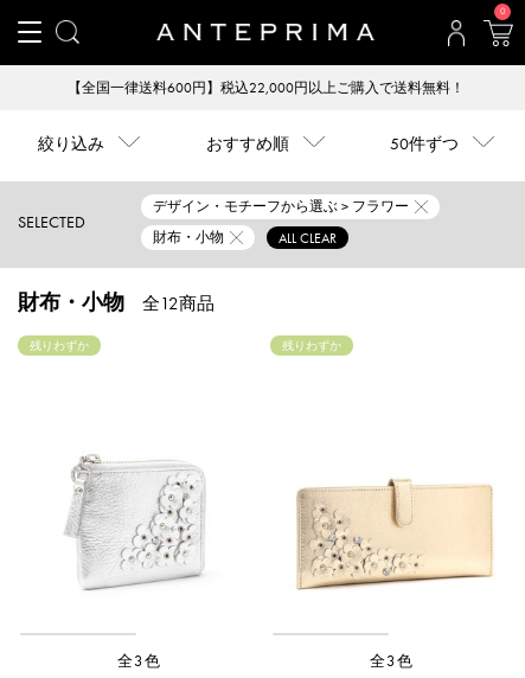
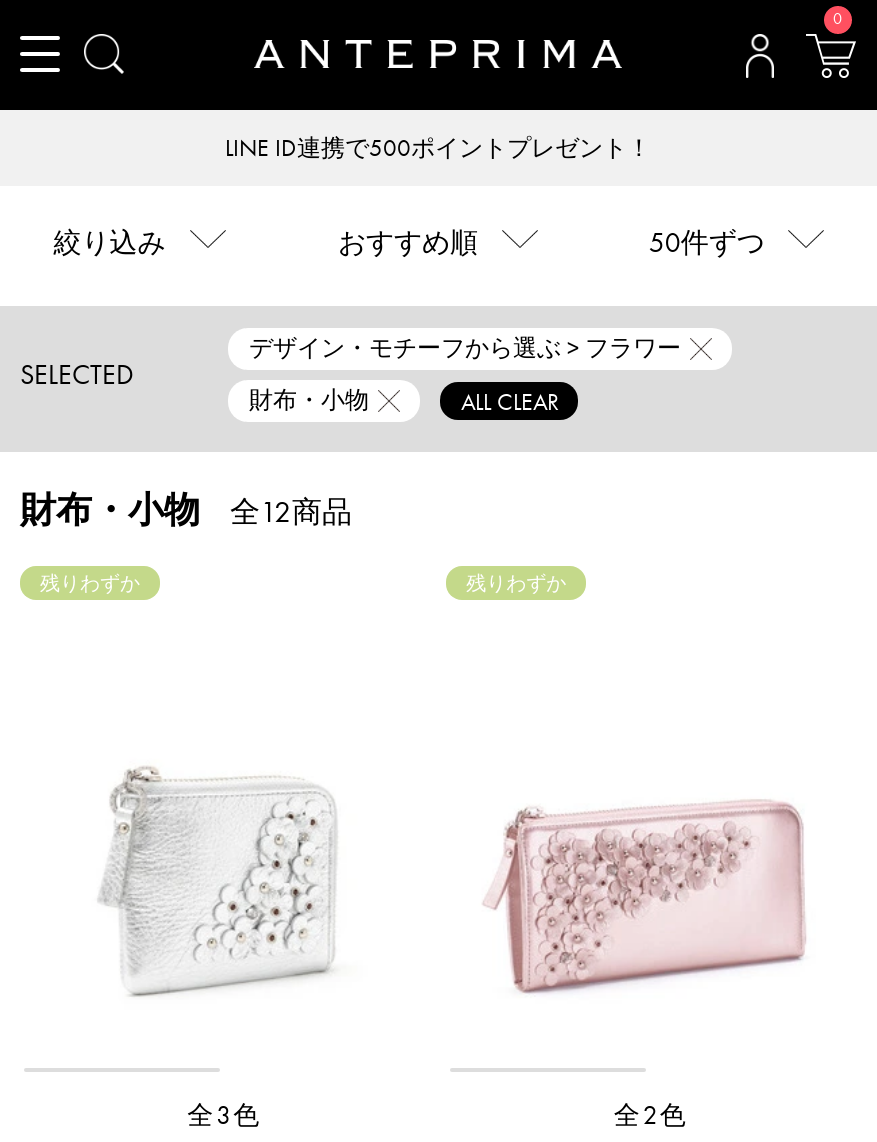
- 【全国一律送料600円】税込22,000円以上ご購入で送料無料！
+ LINE ID連携で500ポイントプレゼント！

- [image]
+ [image]

- 全3色
+ 全2色
